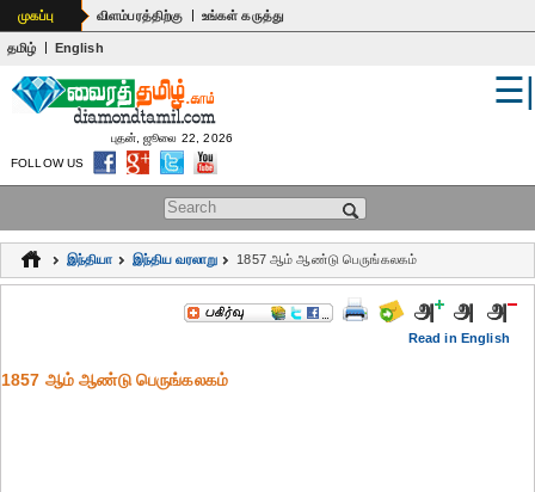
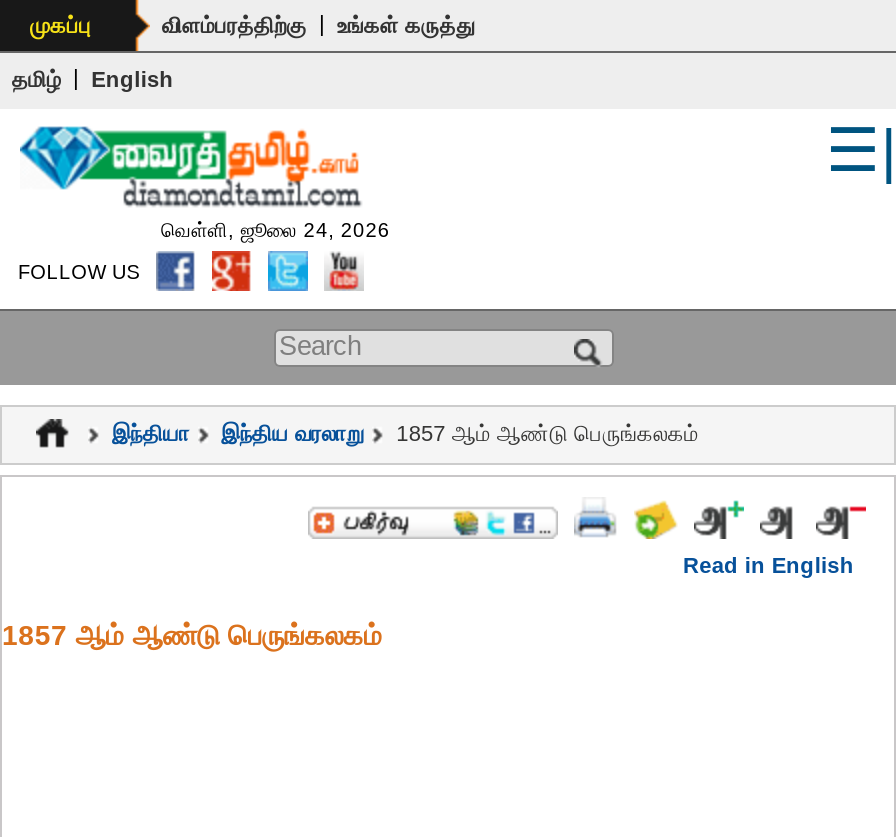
- புதன், ஜூலை 22, 2026
+ வெள்ளி, ஜூலை 24, 2026
